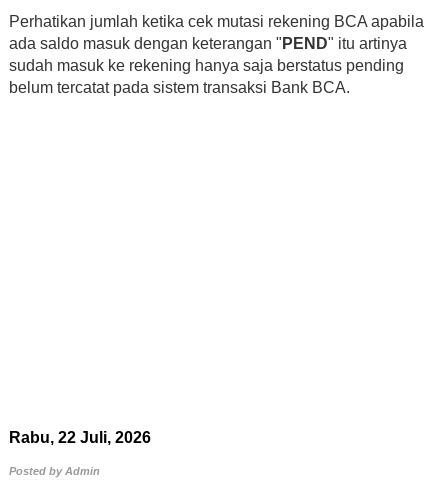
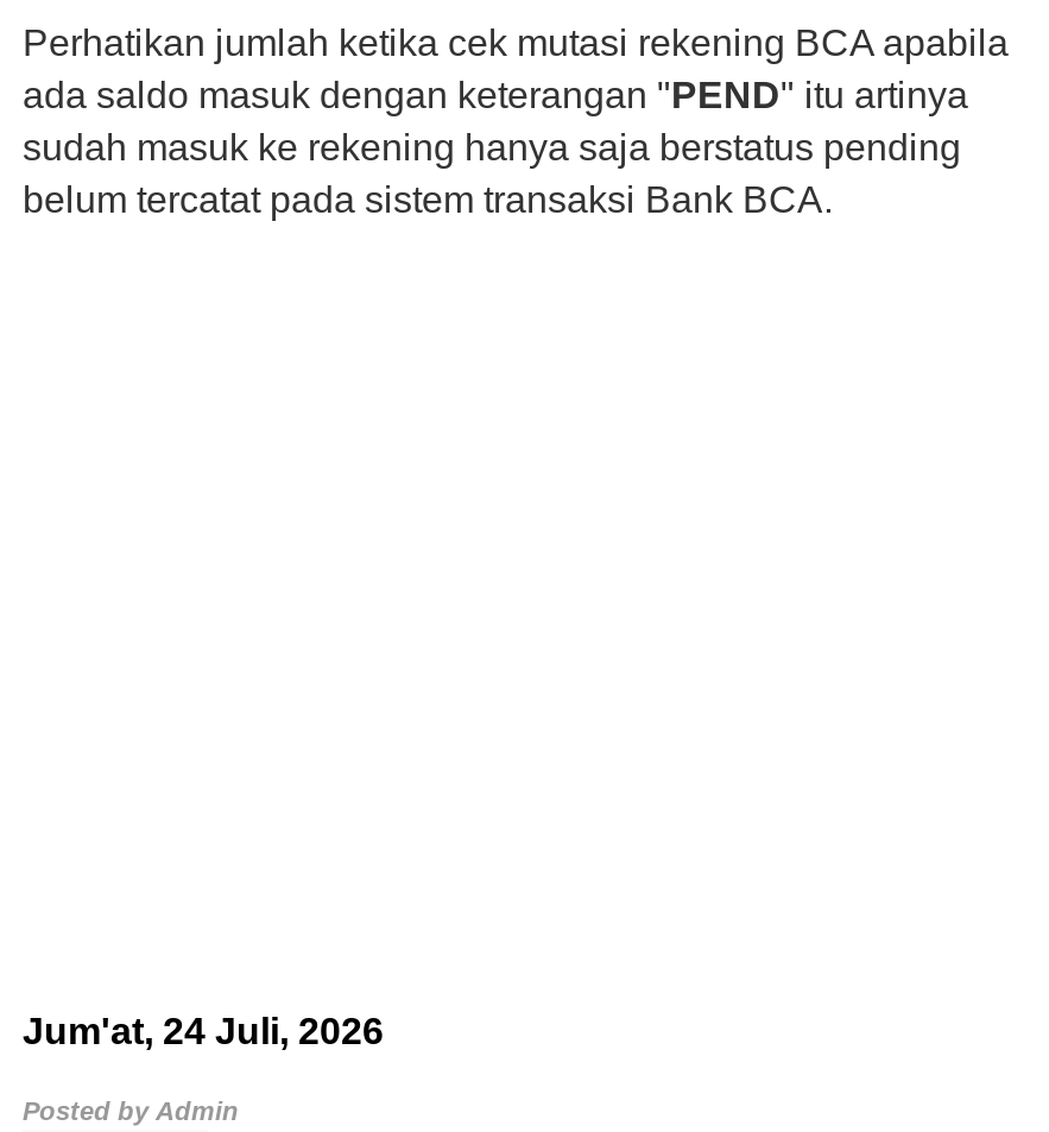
- Rabu, 22 Juli, 2026
+ Jum'at, 24 Juli, 2026
